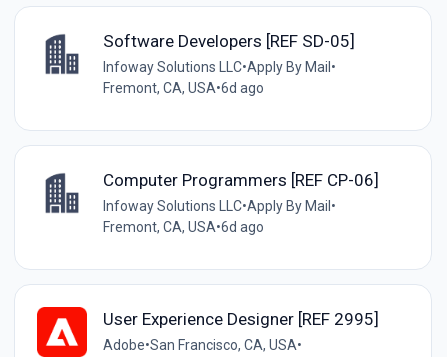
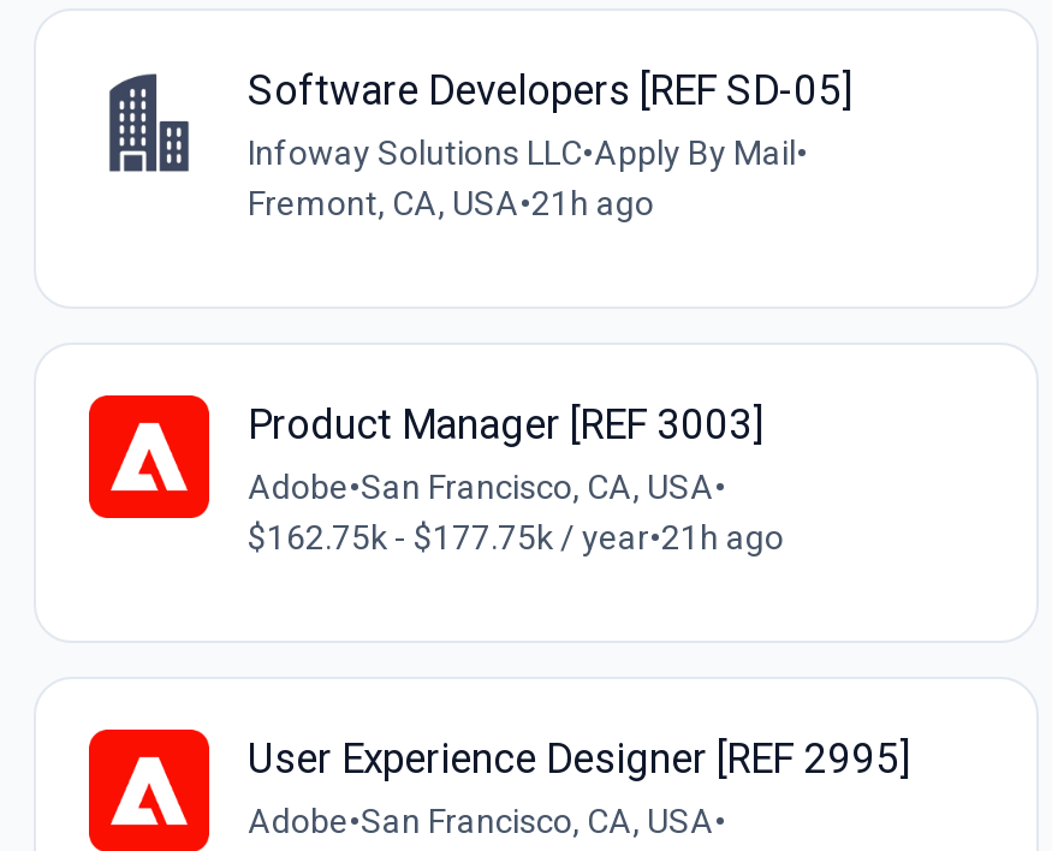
- Fremont, CA, USA•6d ago
+ Fremont, CA, USA•21h ago

- [image]
- Computer Programmers [REF CP-06]
- Infoway Solutions LLC•Apply By Mail•
- Fremont, CA, USA•6d ago
+ [image]
+ Product Manager [REF 3003]
+ Adobe•San Francisco, CA, USA•
+ $162.75k - $177.75k / year•21h ago
